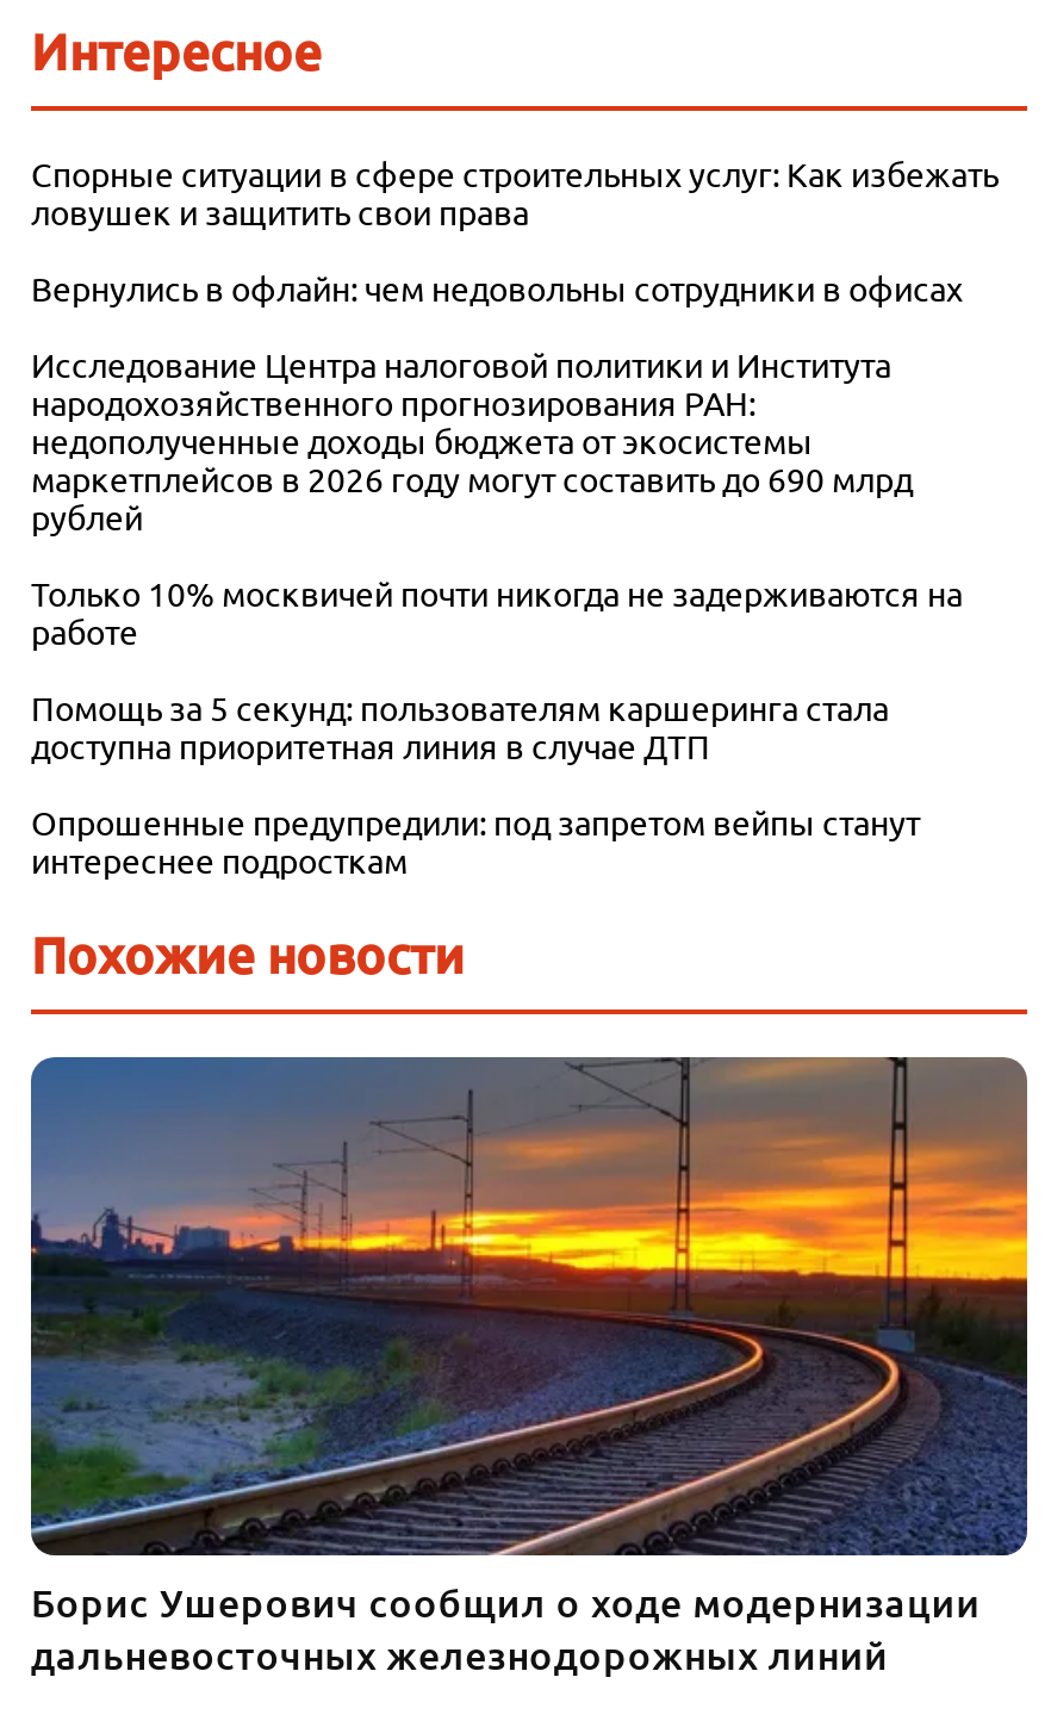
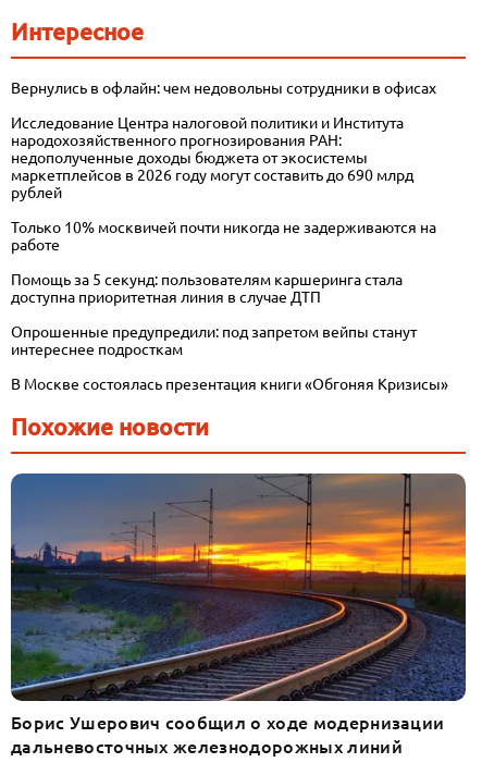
- Спорные ситуации в сфере строительных услуг: Как избежать
- ловушек и защитить свои права

moved up: Вернулись в офлайн: чем недовольны сотрудники в офисах | Исследование Центра налоговой политики и Института | народохозяйственного прогнозирования РАН: | ... | Опрошенные предупредили: под запретом вейпы станут | интереснее подросткам

+ В Москве состоялась презентация книги «Обгоняя Кризисы»
